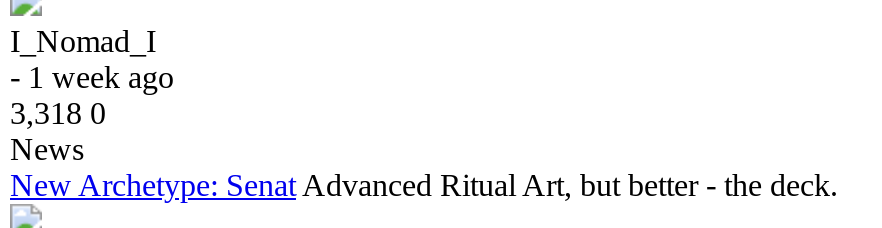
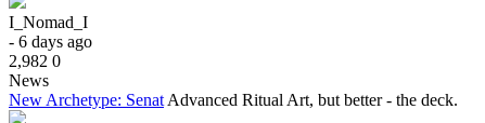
- - 1 week ago
+ - 6 days ago

- 3,318 0
+ 2,982 0
